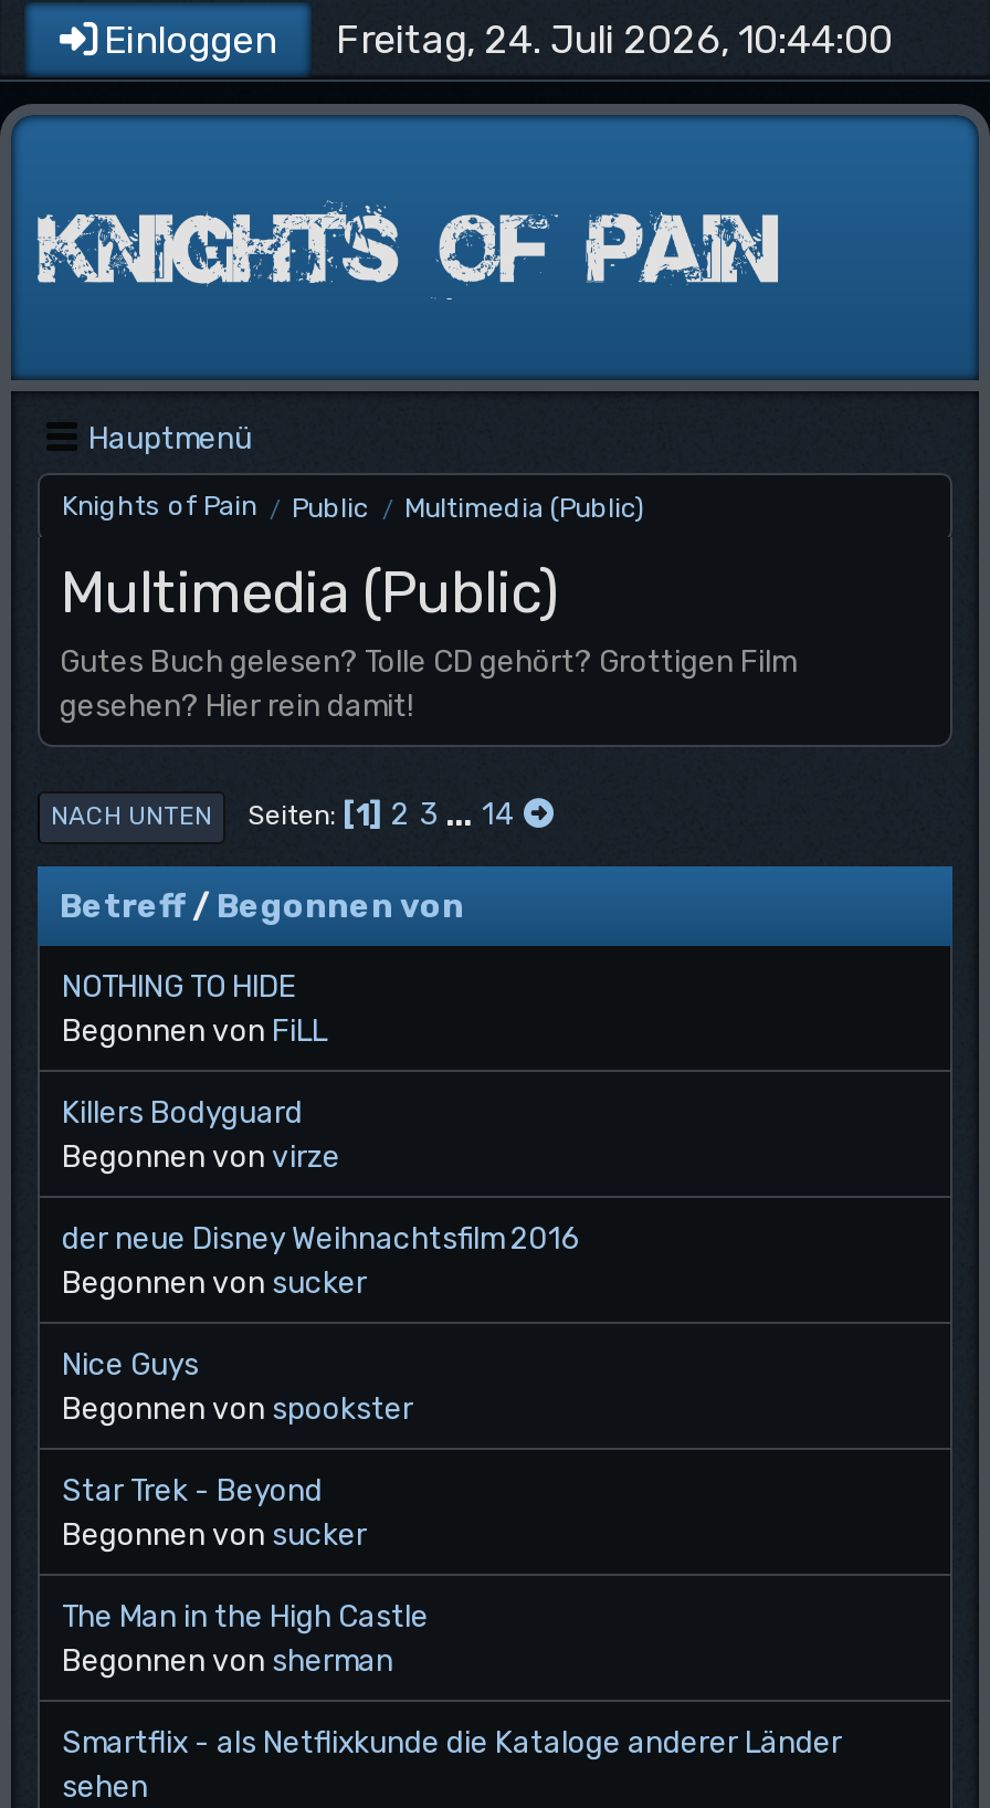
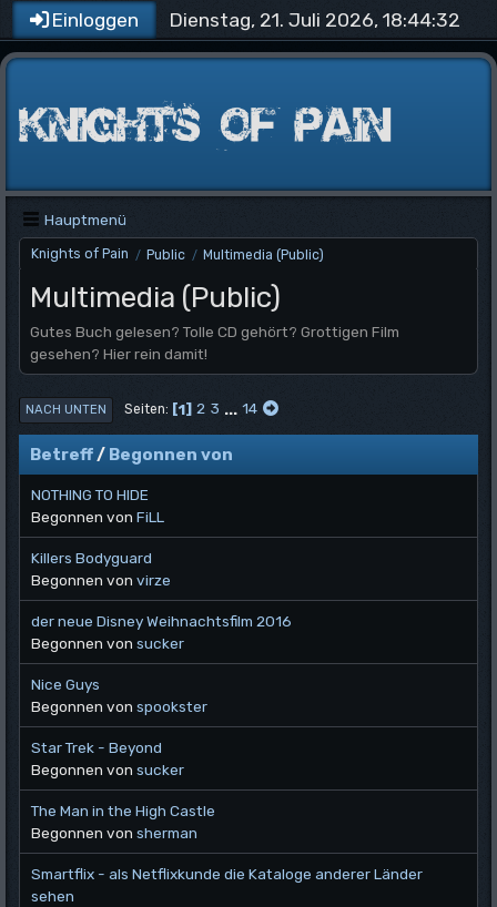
- Freitag, 24. Juli 2026, 10:44:00
+ Dienstag, 21. Juli 2026, 18:44:32
